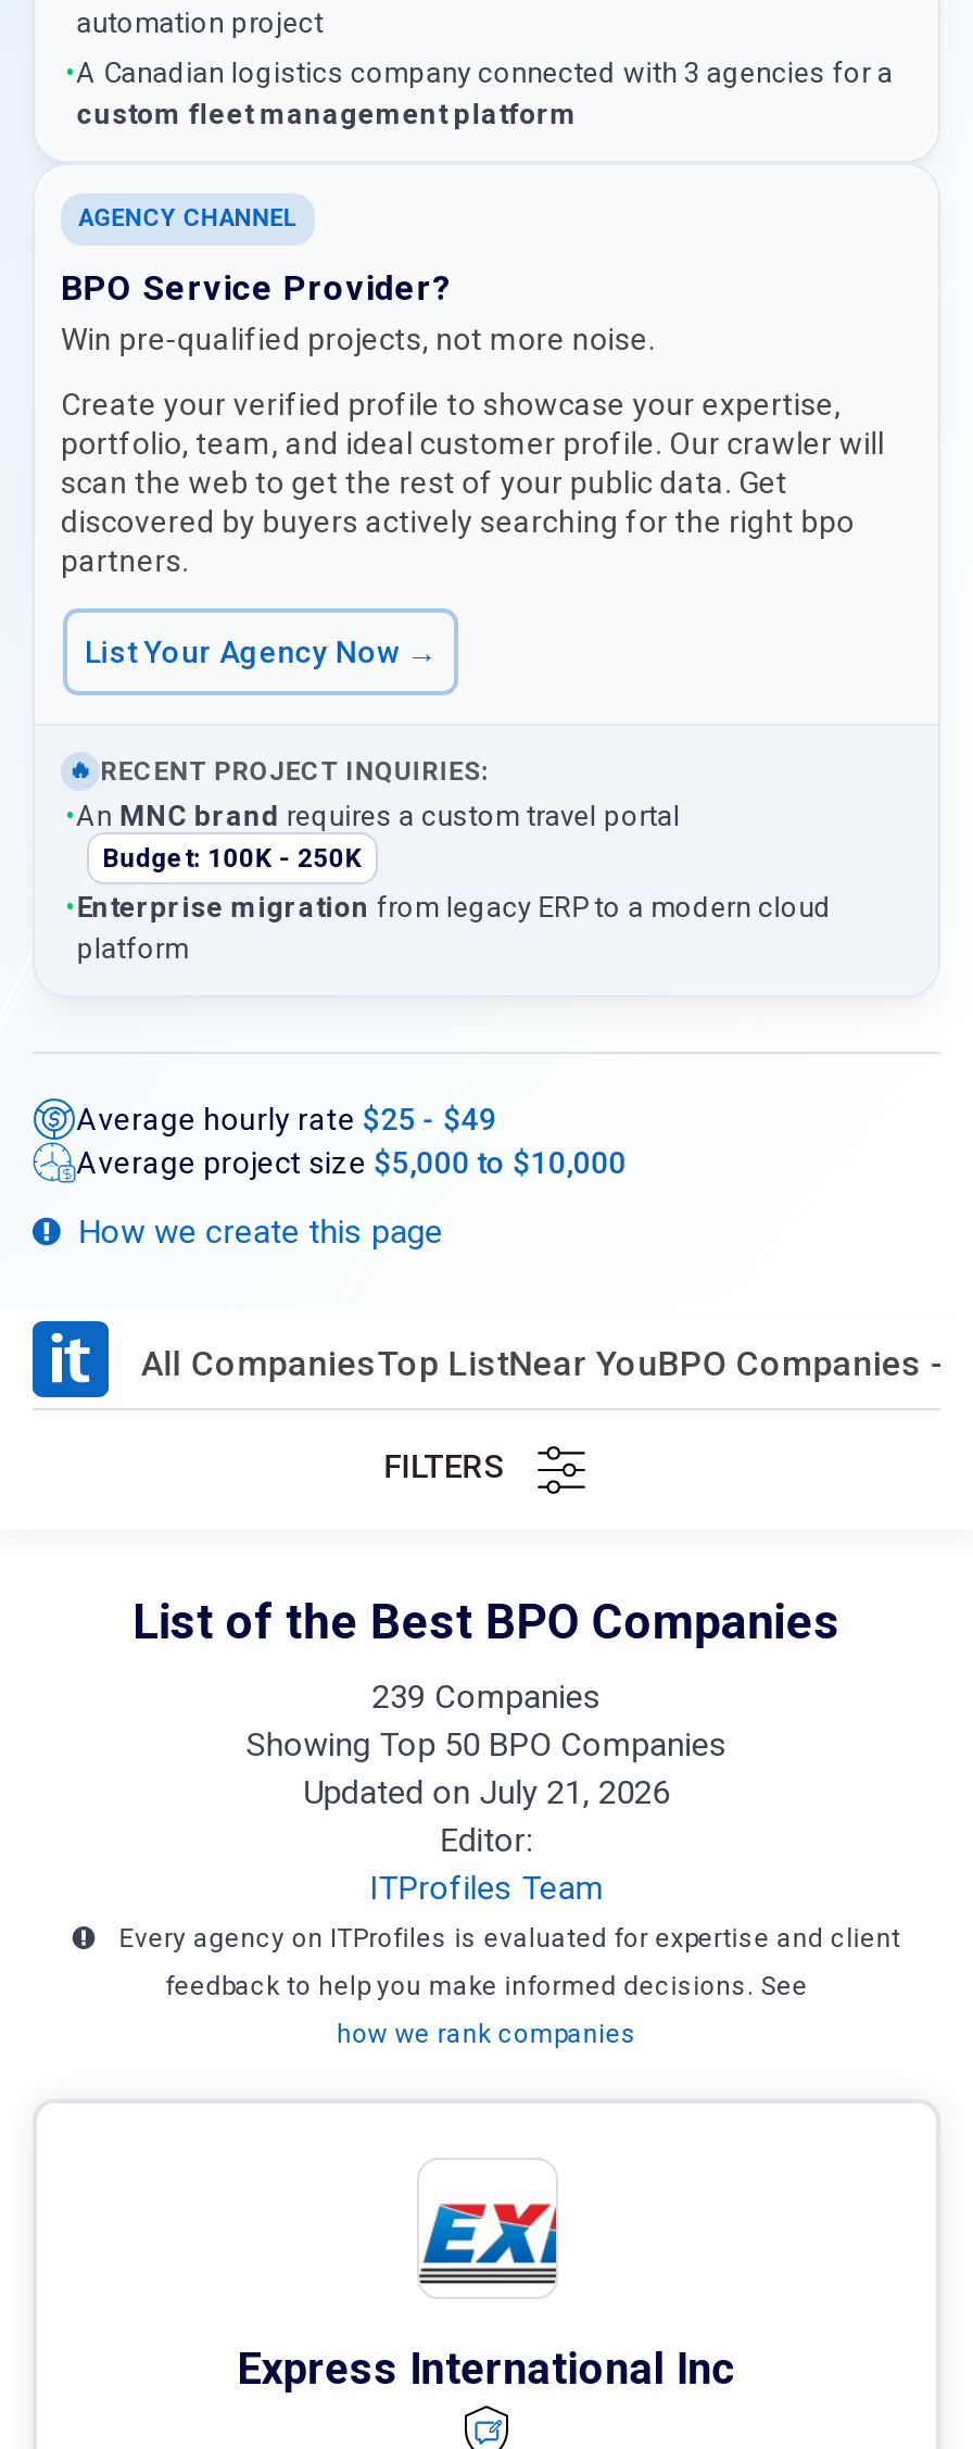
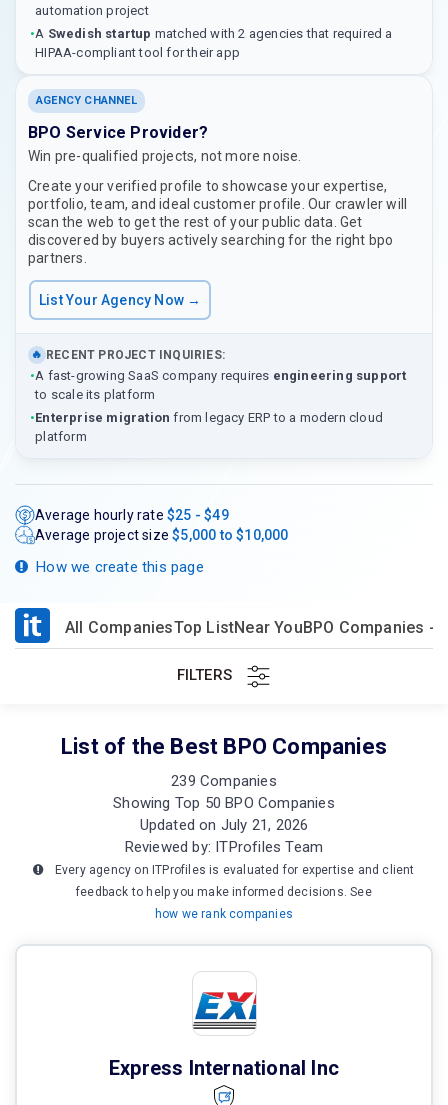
- •A Canadian logistics company connected with 3 agencies for a
- custom fleet management platform
+ •A Swedish startup matched with 2 agencies that required a
+ HIPAA-compliant tool for their app

- •An MNC brand requires a custom travel portal
- Budget: 100K - 250K
+ •A fast-growing SaaS company requires engineering support
+ to scale its platform

- Editor:
- ITProfiles Team
+ Reviewed by: ITProfiles Team
